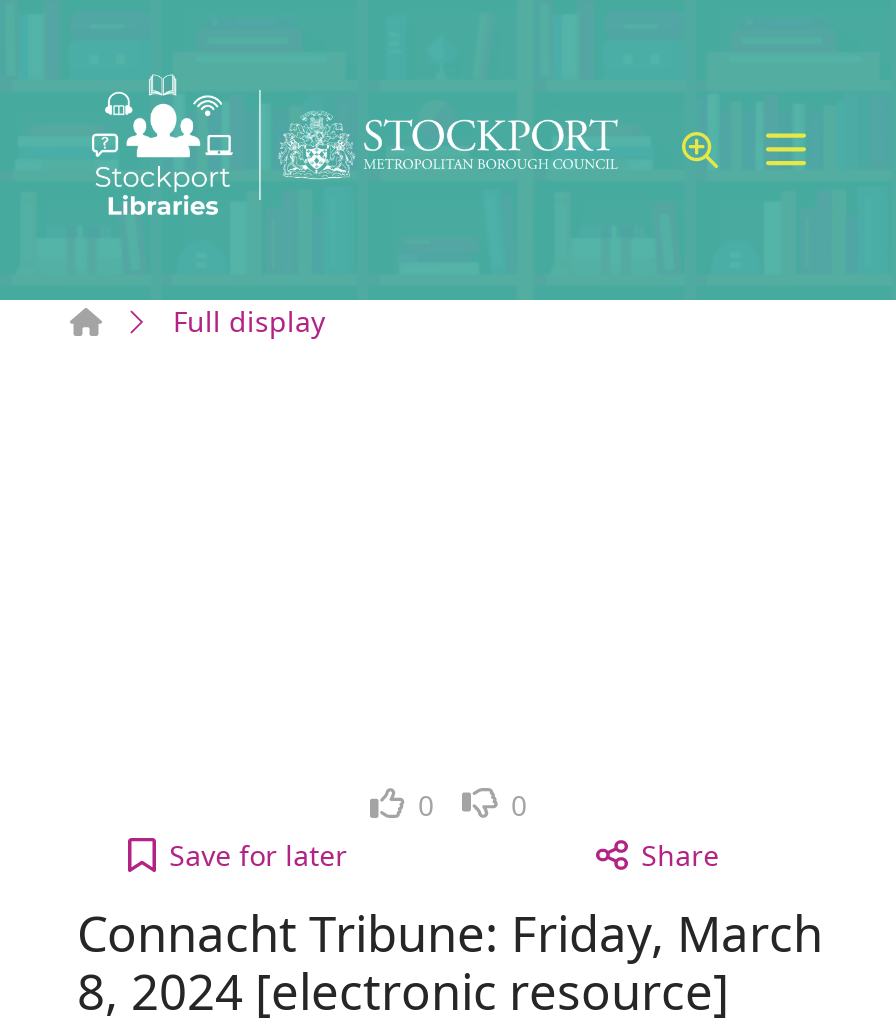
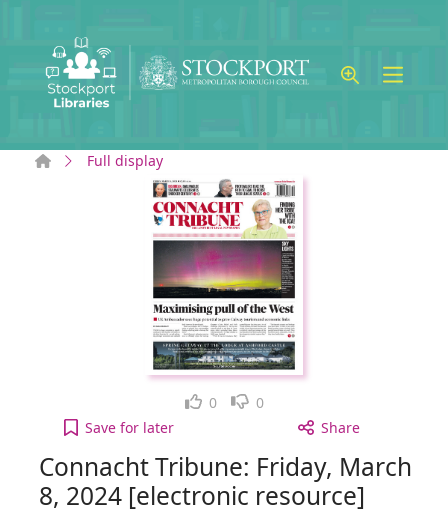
+ [image]
